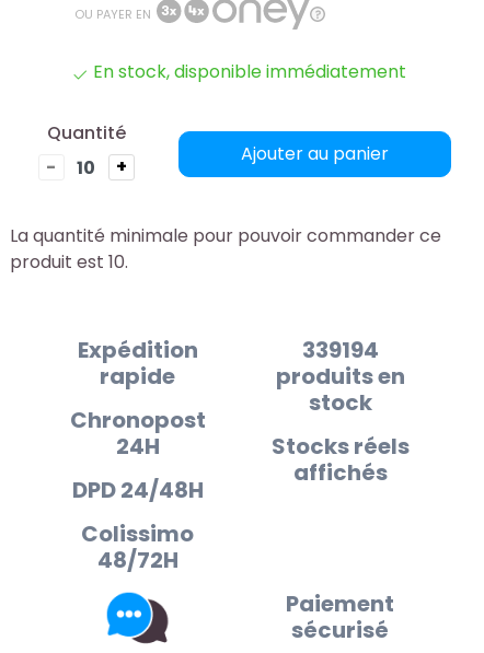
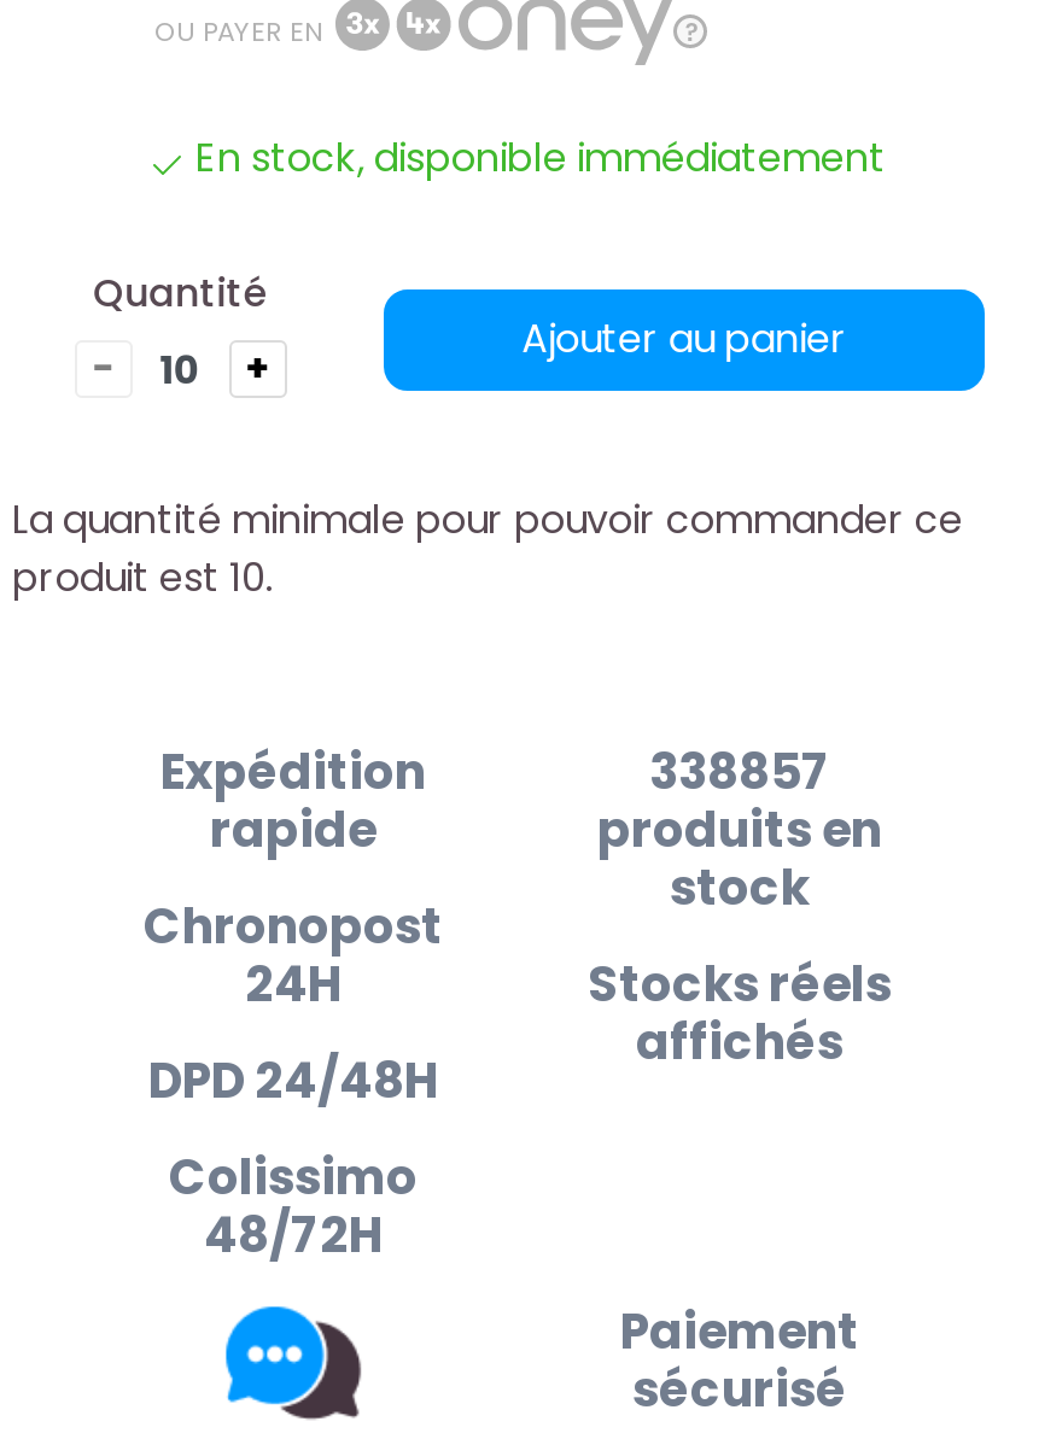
- 339194
+ 338857
